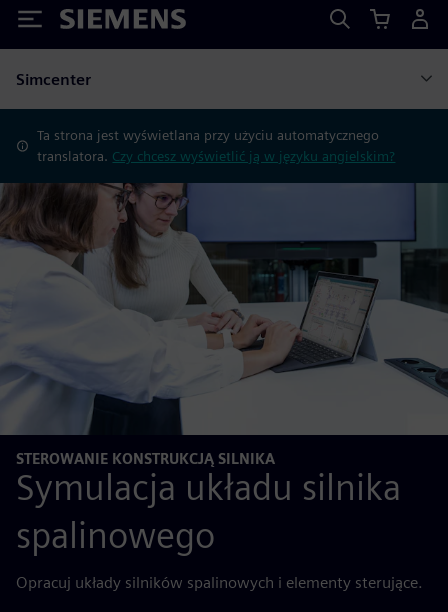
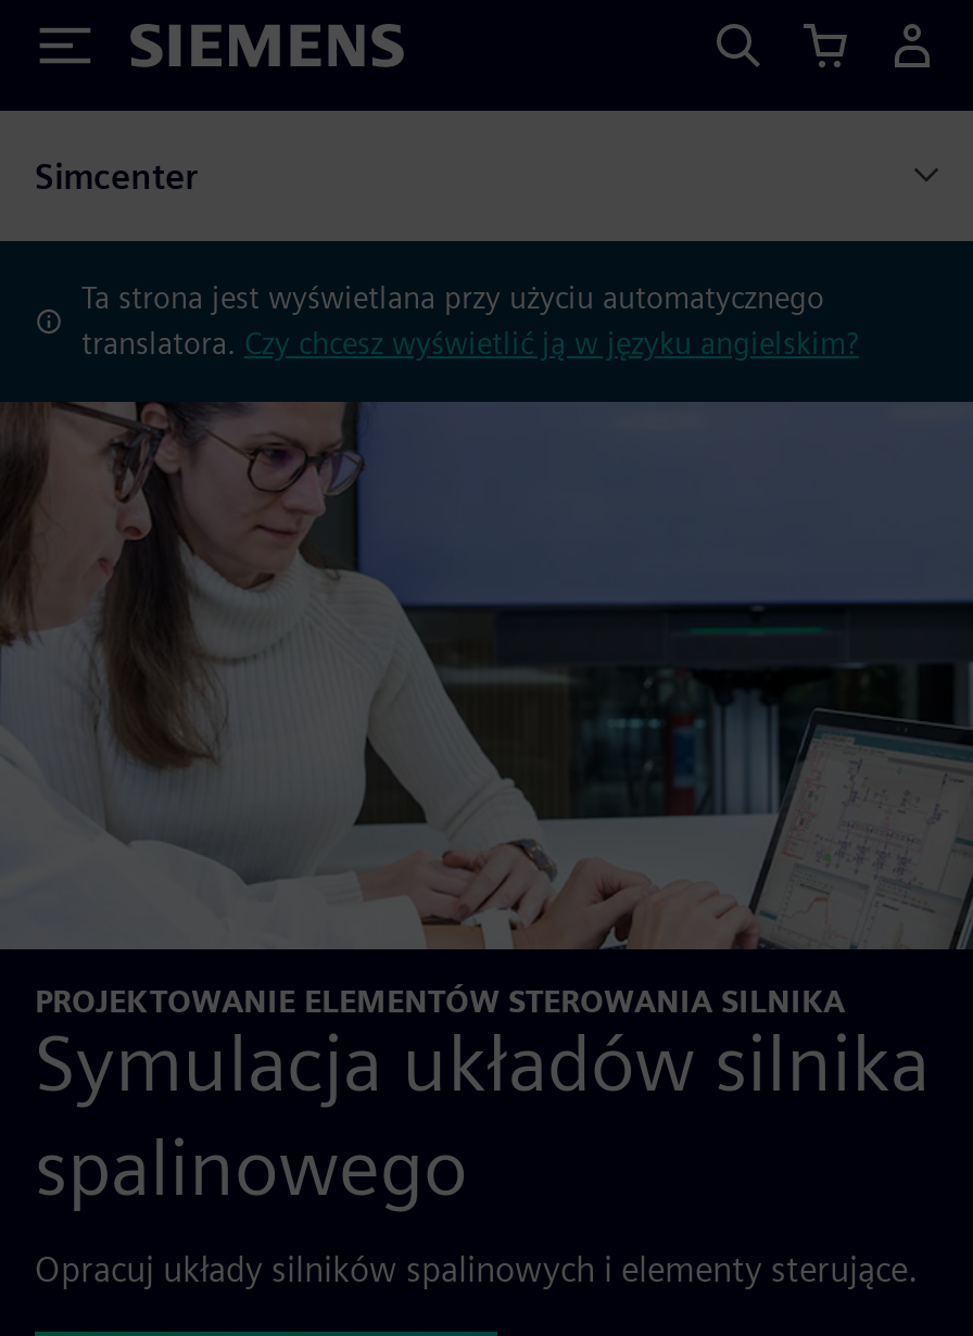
- [image]
- STEROWANIE KONSTRUKCJĄ SILNIKA
- Symulacja układu silnika
+ [image]
+ PROJEKTOWANIE ELEMENTÓW STEROWANIA SILNIKA
+ Symulacja układów silnika
